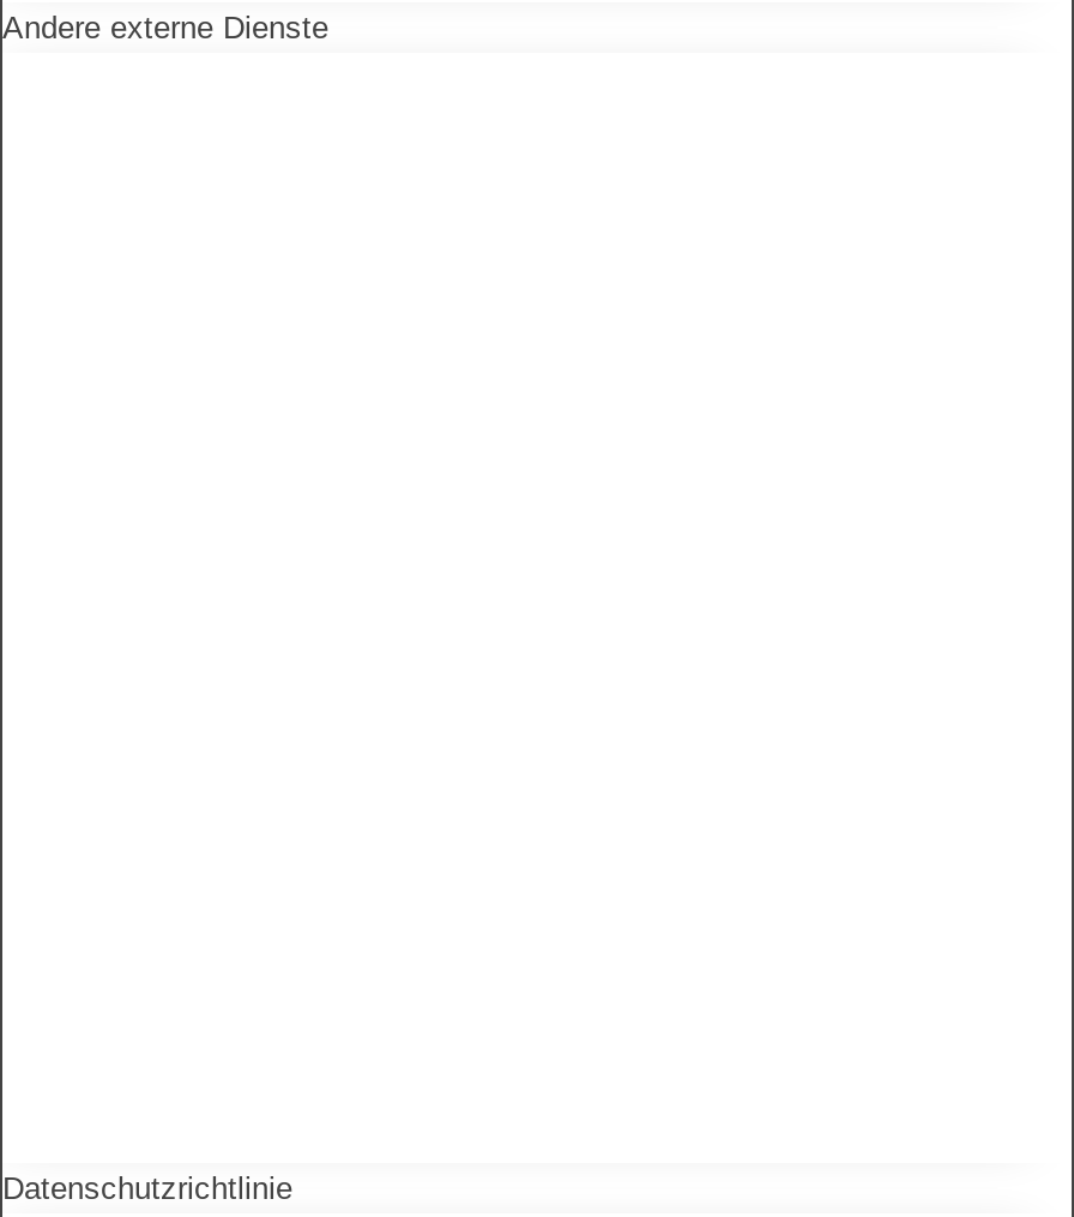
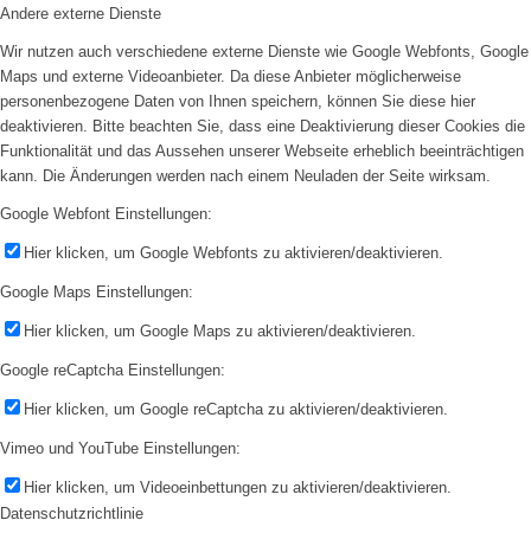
+ Wir nutzen auch verschiedene externe Dienste wie Google Webfonts, Google
+ Maps und externe Videoanbieter. Da diese Anbieter möglicherweise
+ personenbezogene Daten von Ihnen speichern, können Sie diese hier
+ deaktivieren. Bitte beachten Sie, dass eine Deaktivierung dieser Cookies die
+ Funktionalität und das Aussehen unserer Webseite erheblich beeinträchtigen
+ kann. Die Änderungen werden nach einem Neuladen der Seite wirksam.
+ Google Webfont Einstellungen:
+ Hier klicken, um Google Webfonts zu aktivieren/deaktivieren.
+ Google Maps Einstellungen:
+ Hier klicken, um Google Maps zu aktivieren/deaktivieren.
+ Google reCaptcha Einstellungen:
+ Hier klicken, um Google reCaptcha zu aktivieren/deaktivieren.
+ Vimeo und YouTube Einstellungen:
+ Hier klicken, um Videoeinbettungen zu aktivieren/deaktivieren.
